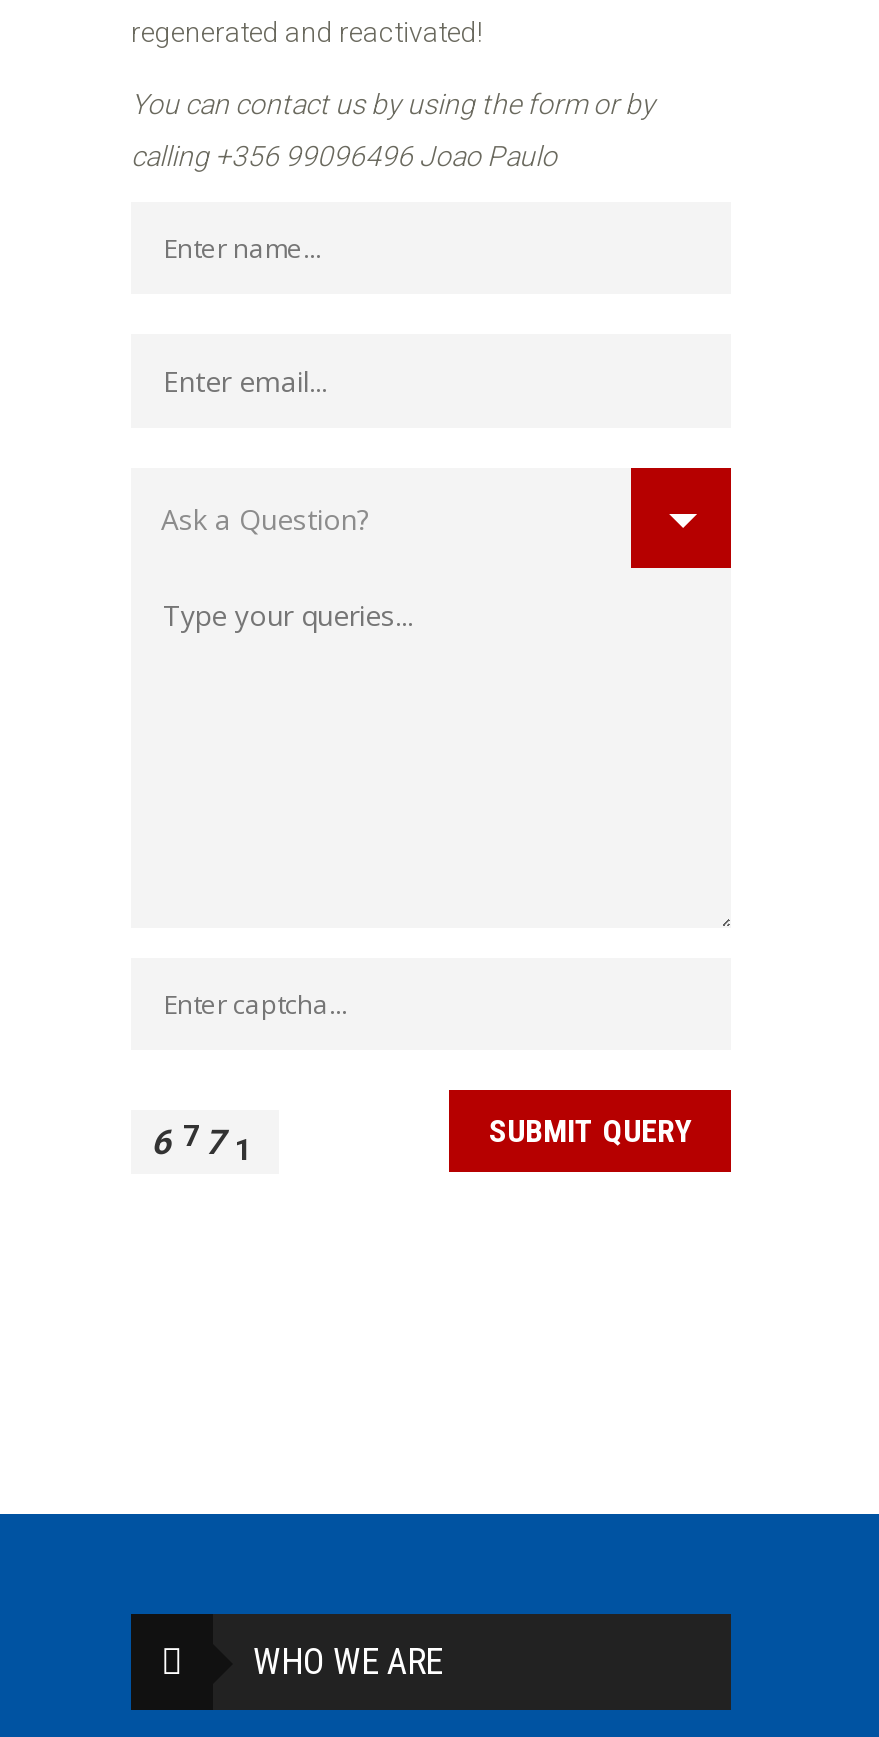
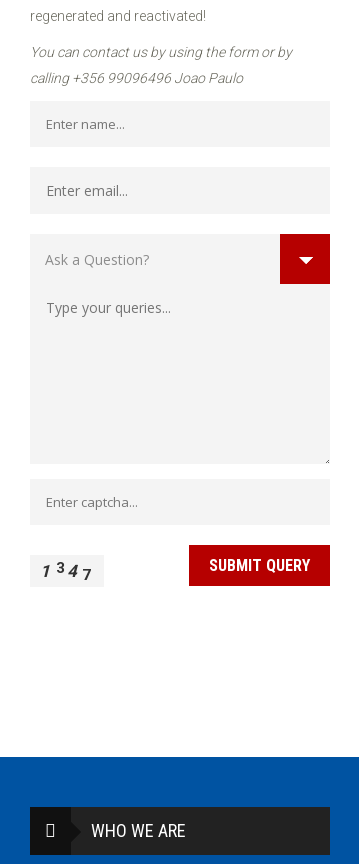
- 6 7 7 1
+ 1 3 4 7
